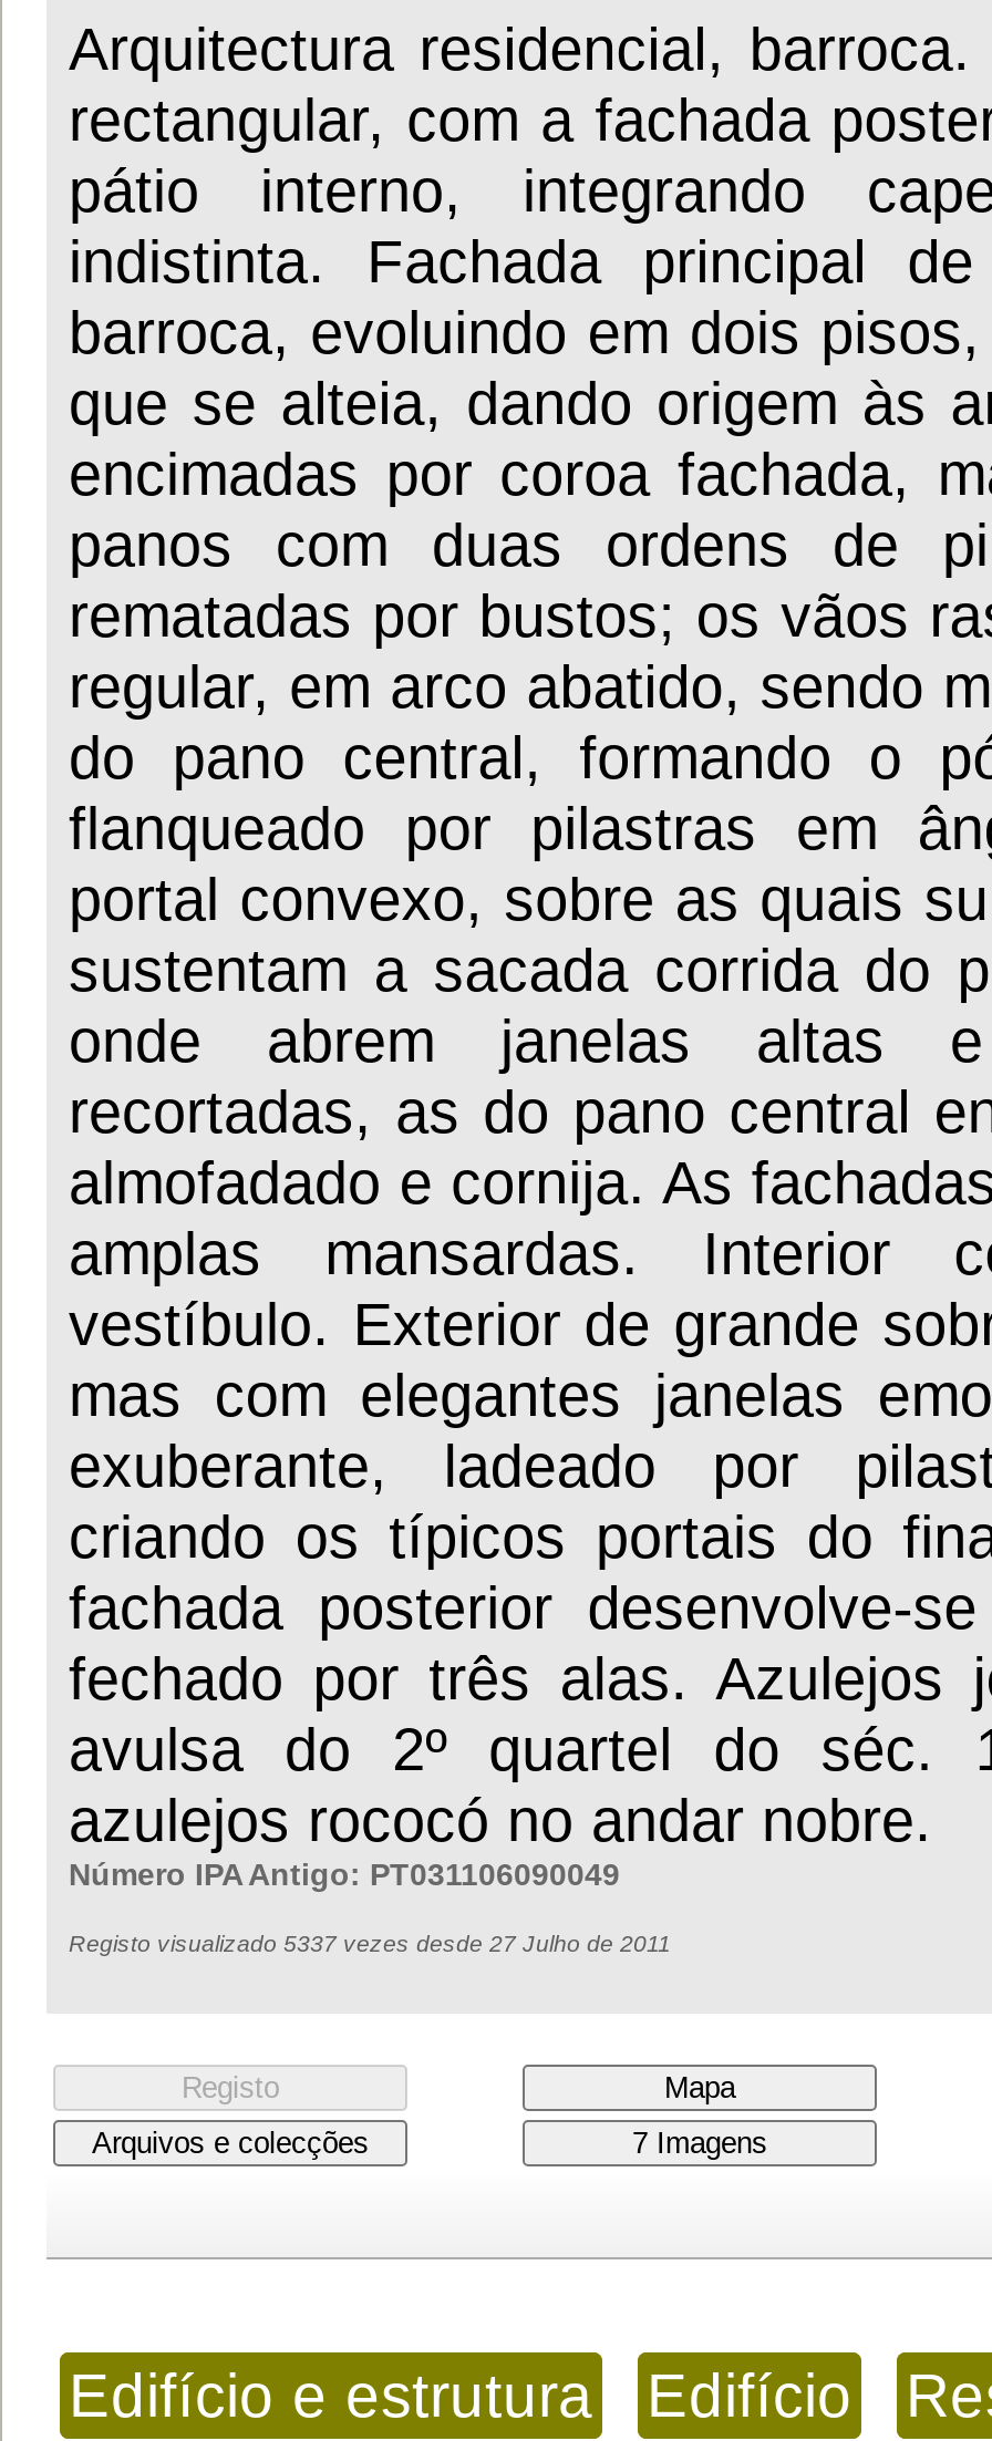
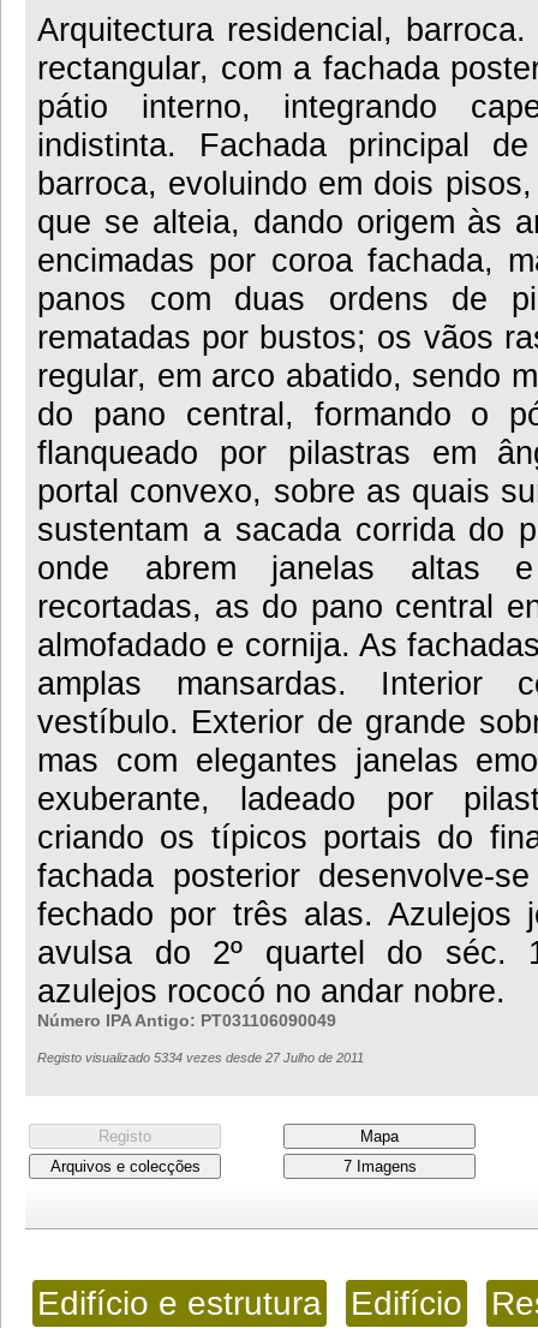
- Registo visualizado 5337 vezes desde 27 Julho de 2011
+ Registo visualizado 5334 vezes desde 27 Julho de 2011
